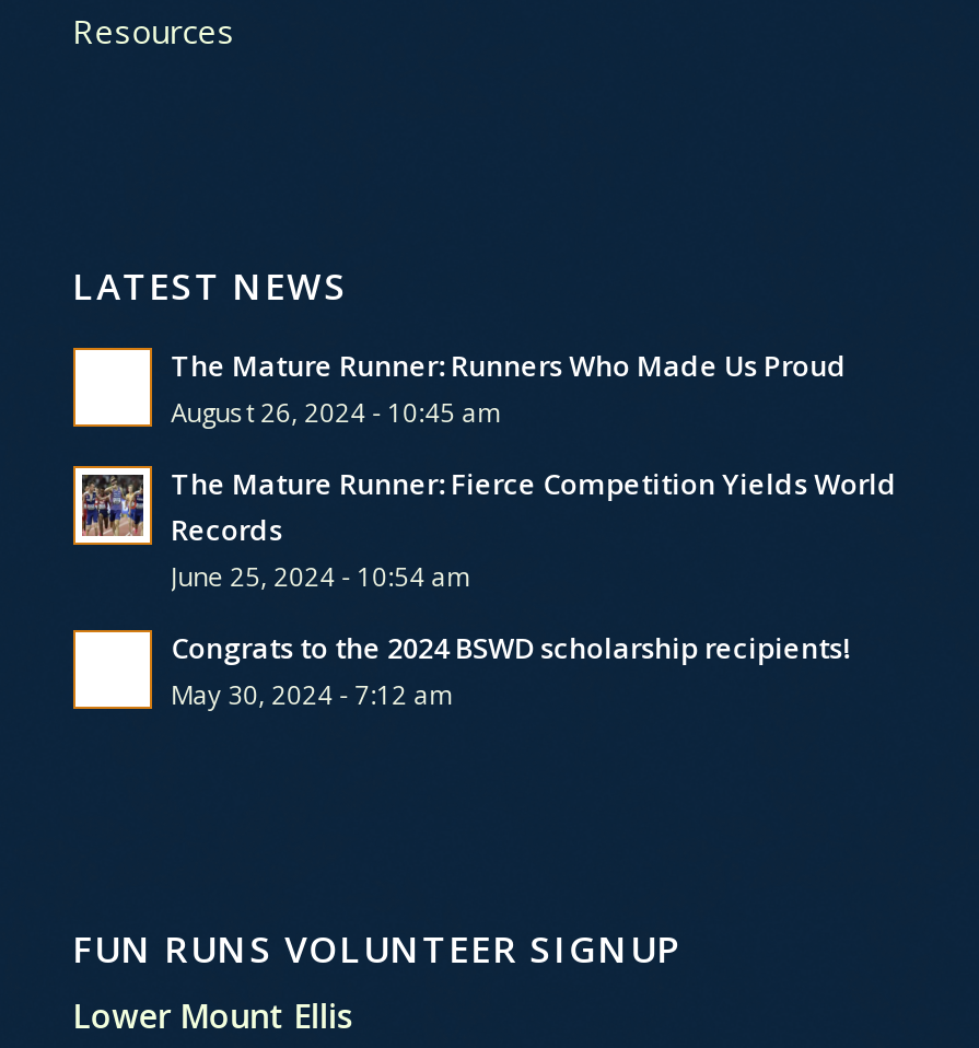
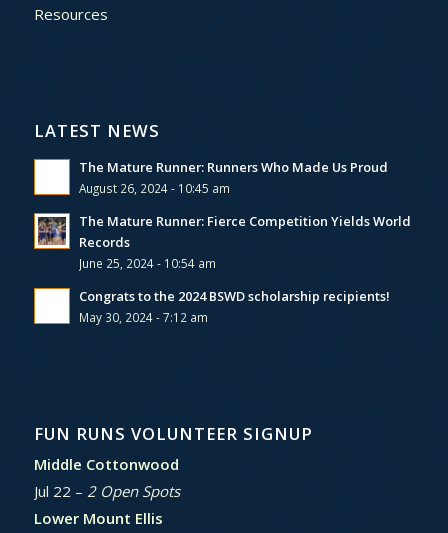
+ Middle Cottonwood
+ Jul 22 – 2 Open Spots
